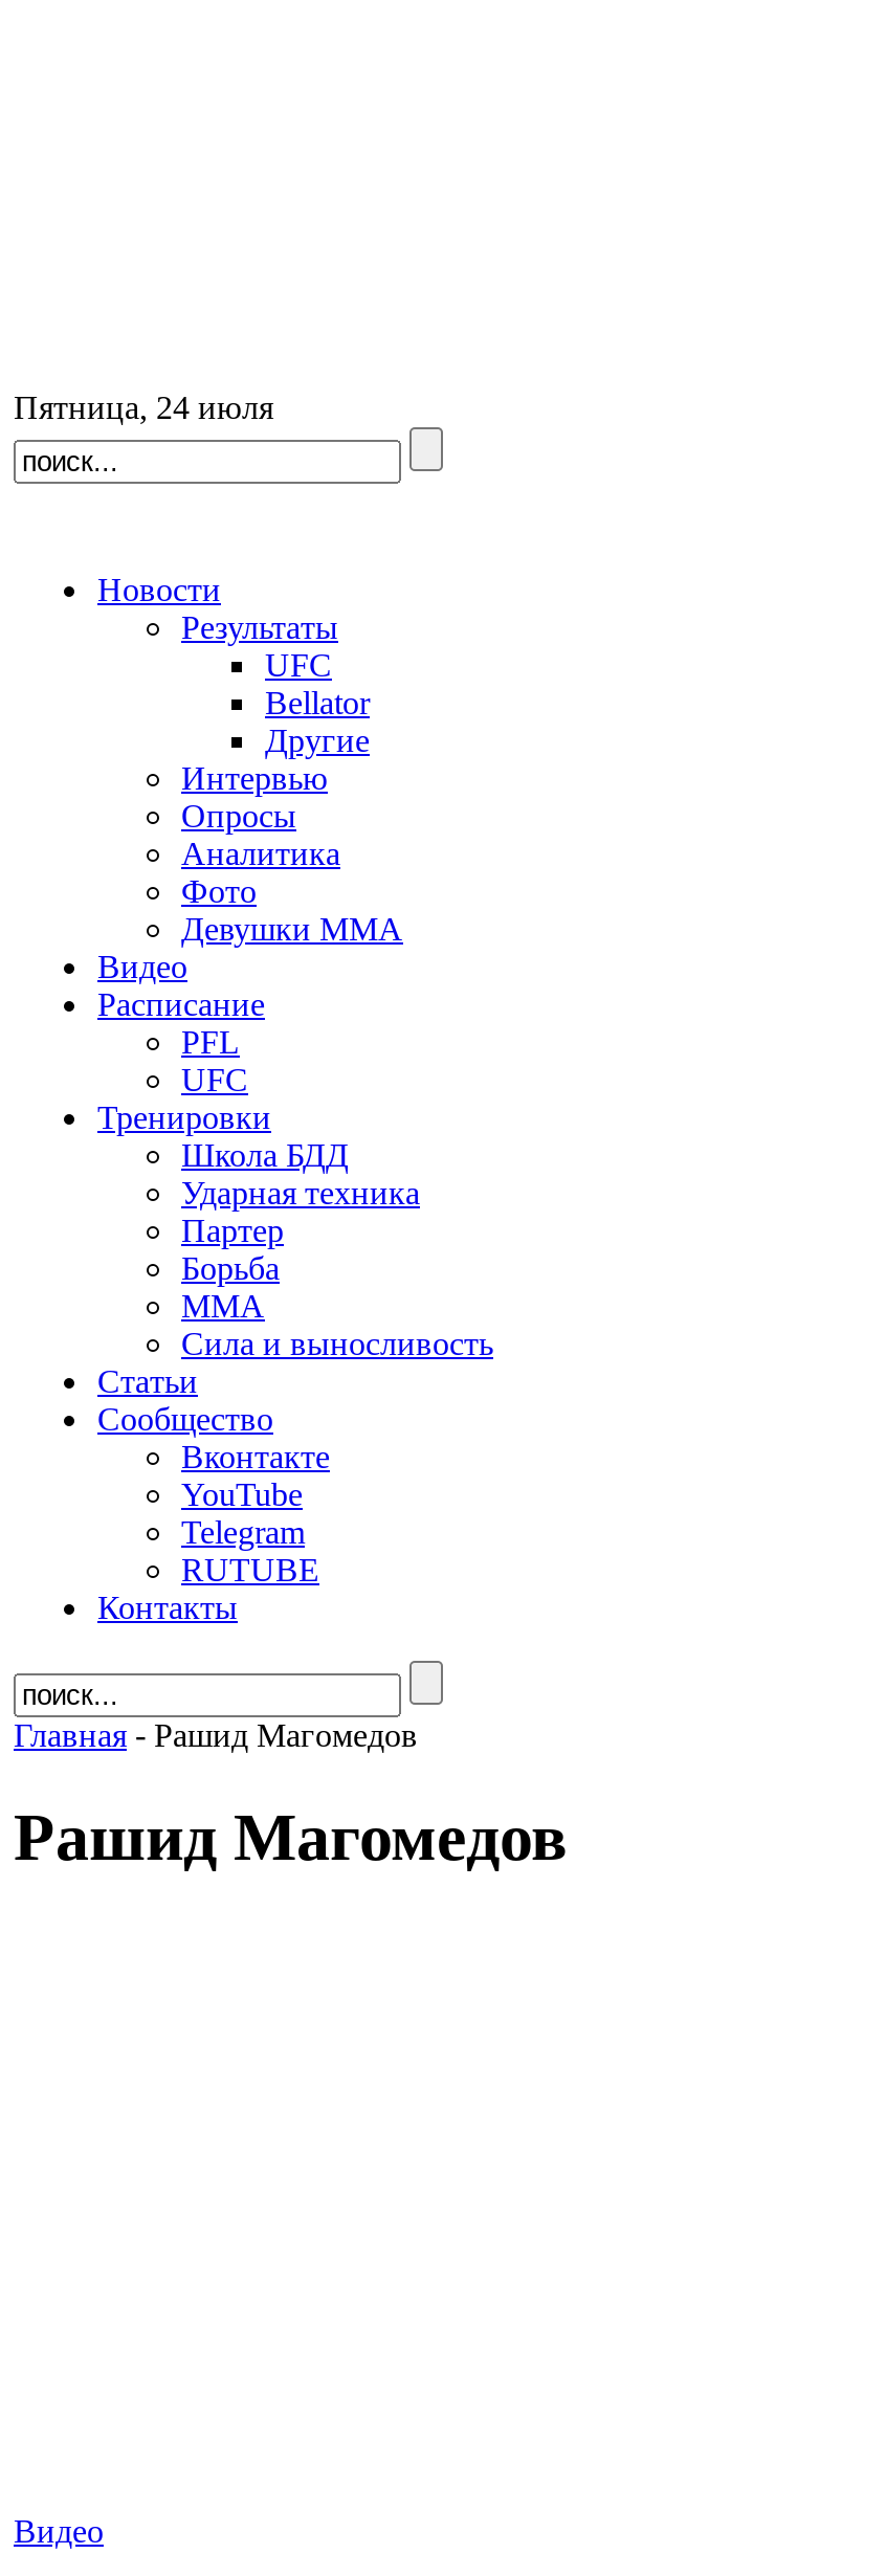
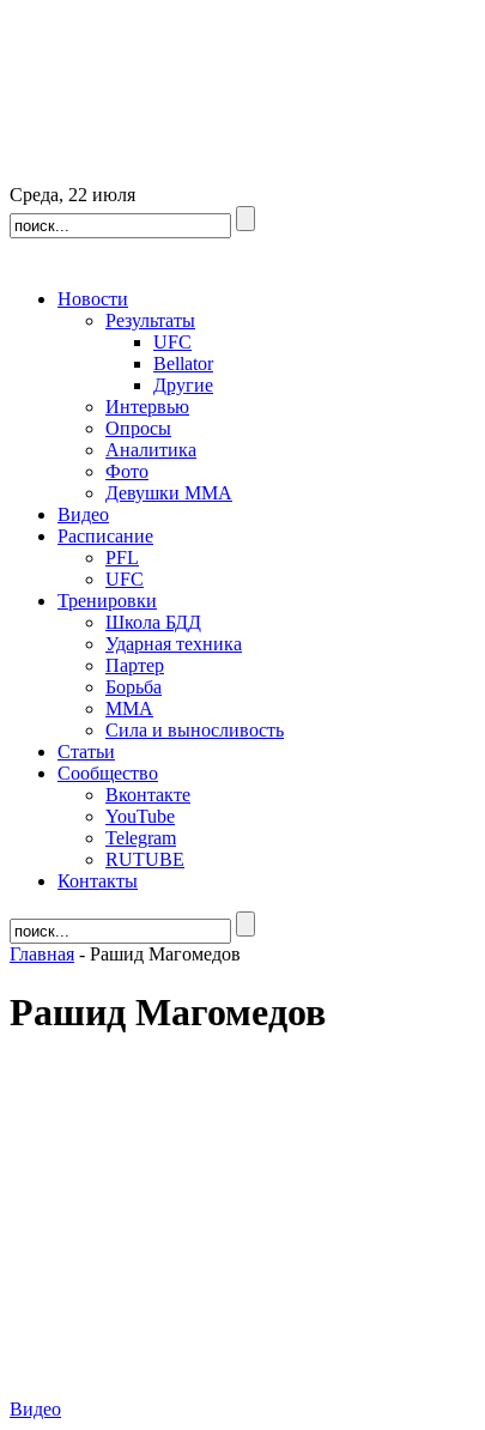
- Пятница, 24 июля
+ Среда, 22 июля
